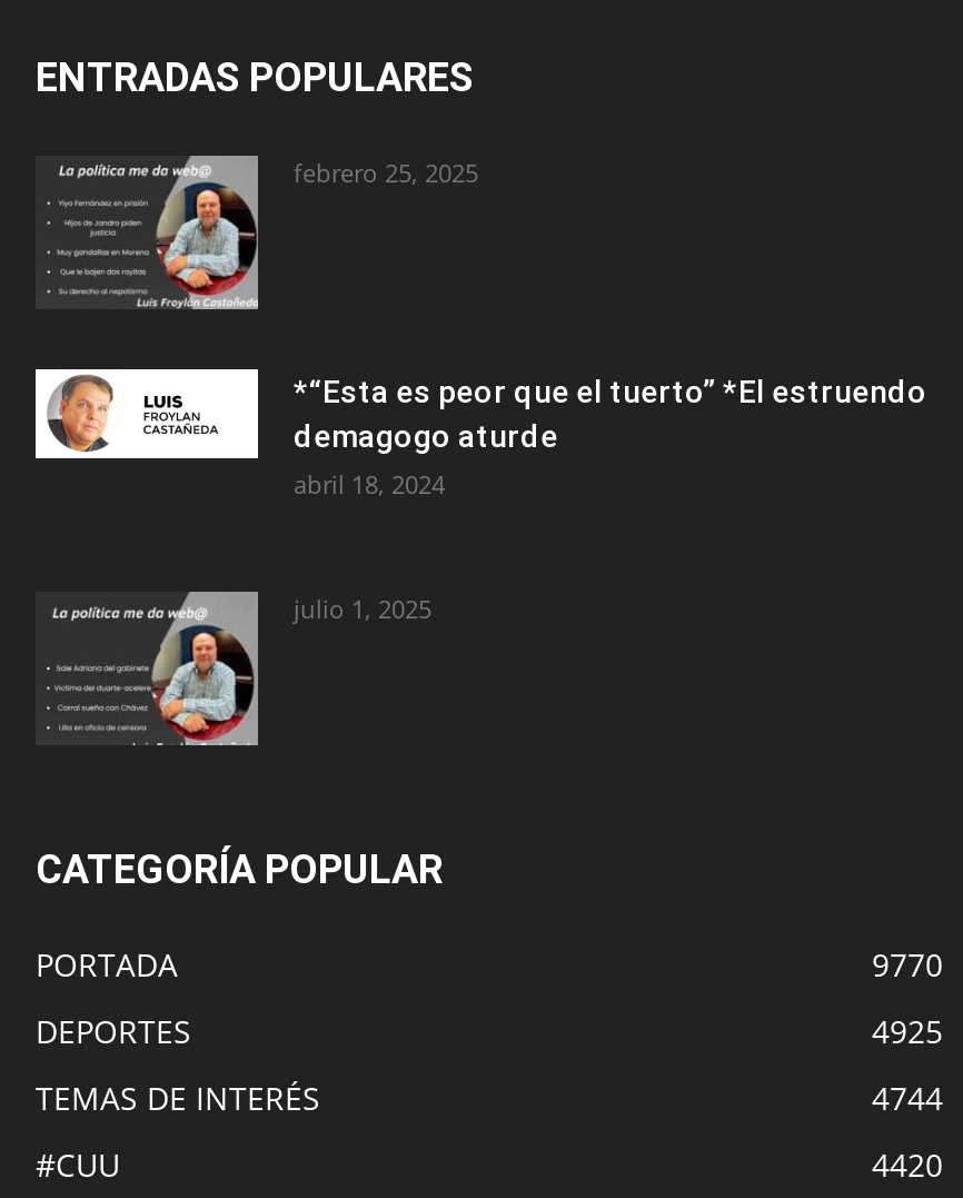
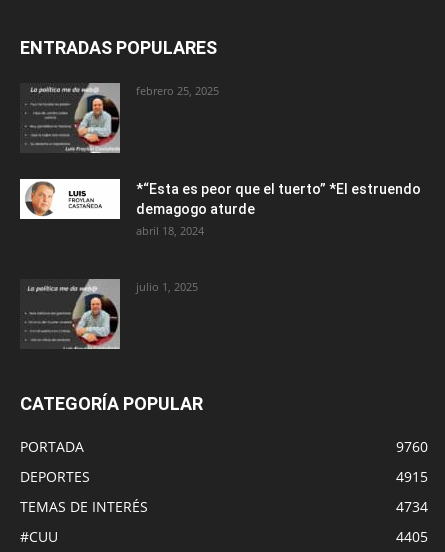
- 9770
+ 9760

- 4925
+ 4915

- 4744
+ 4734

- 4420
+ 4405
